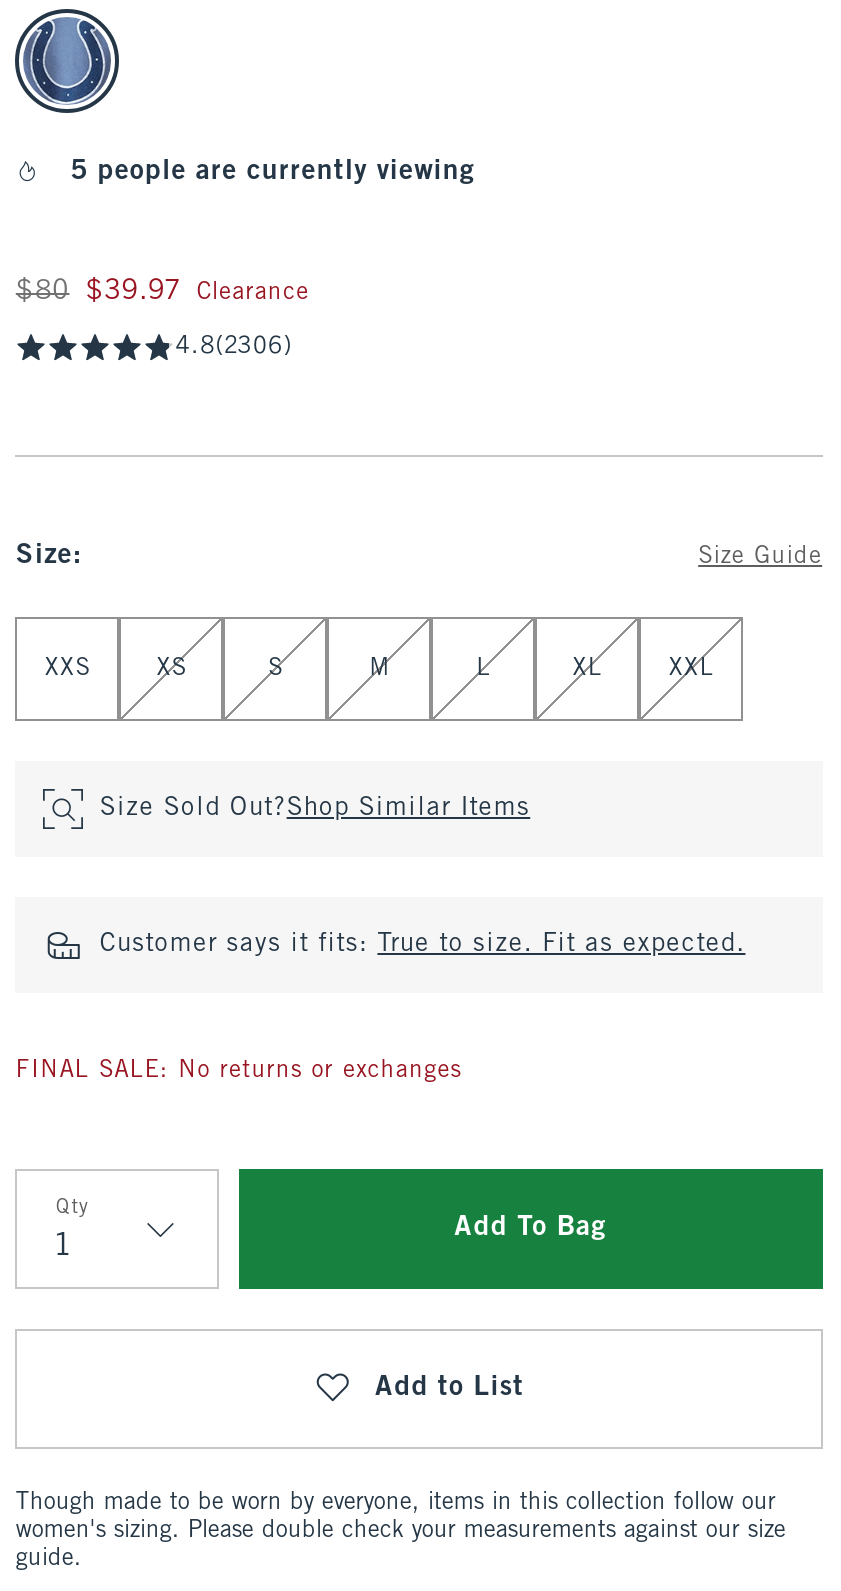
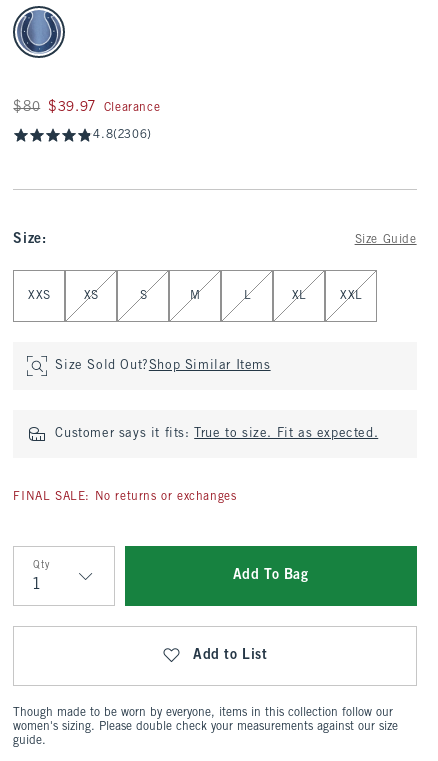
- 5 people are currently viewing
